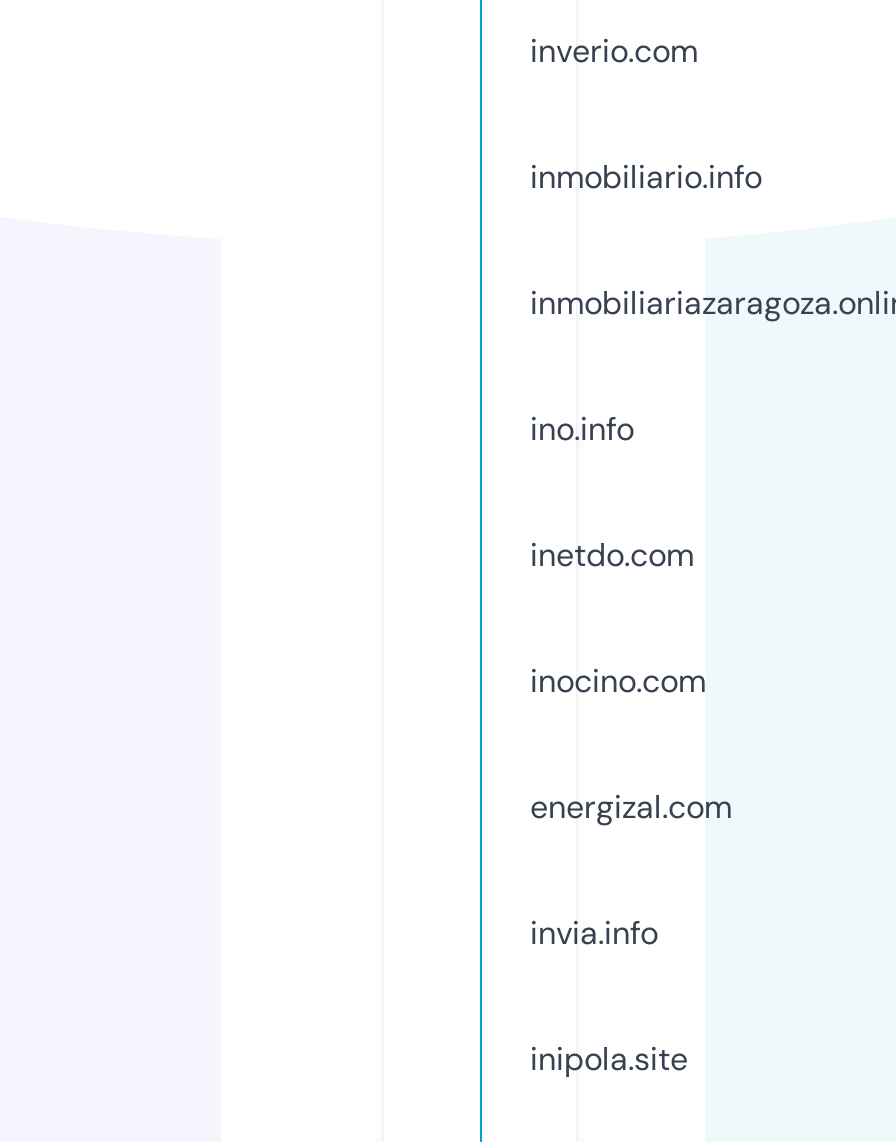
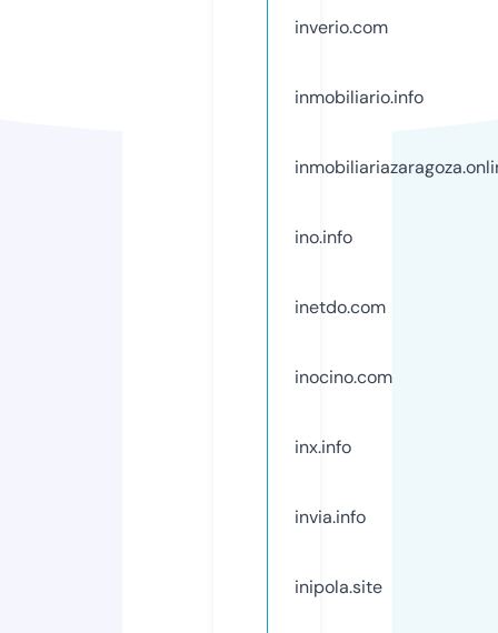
- energizal.com
+ inx.info
